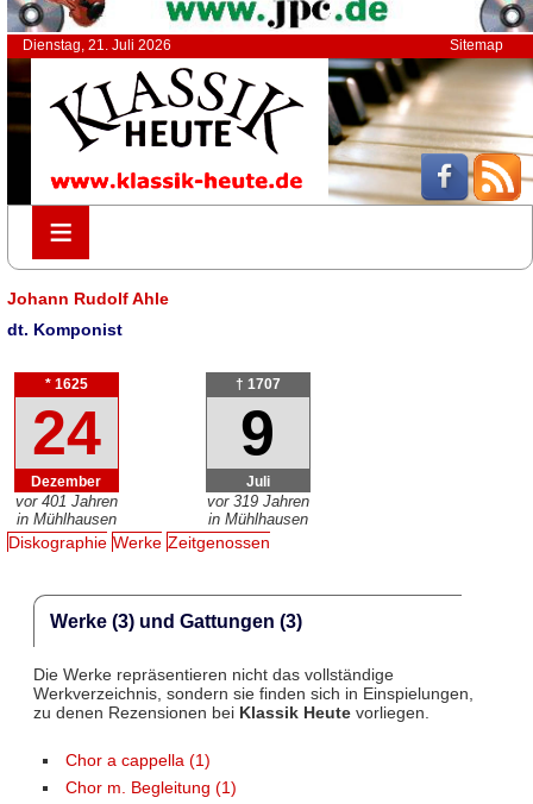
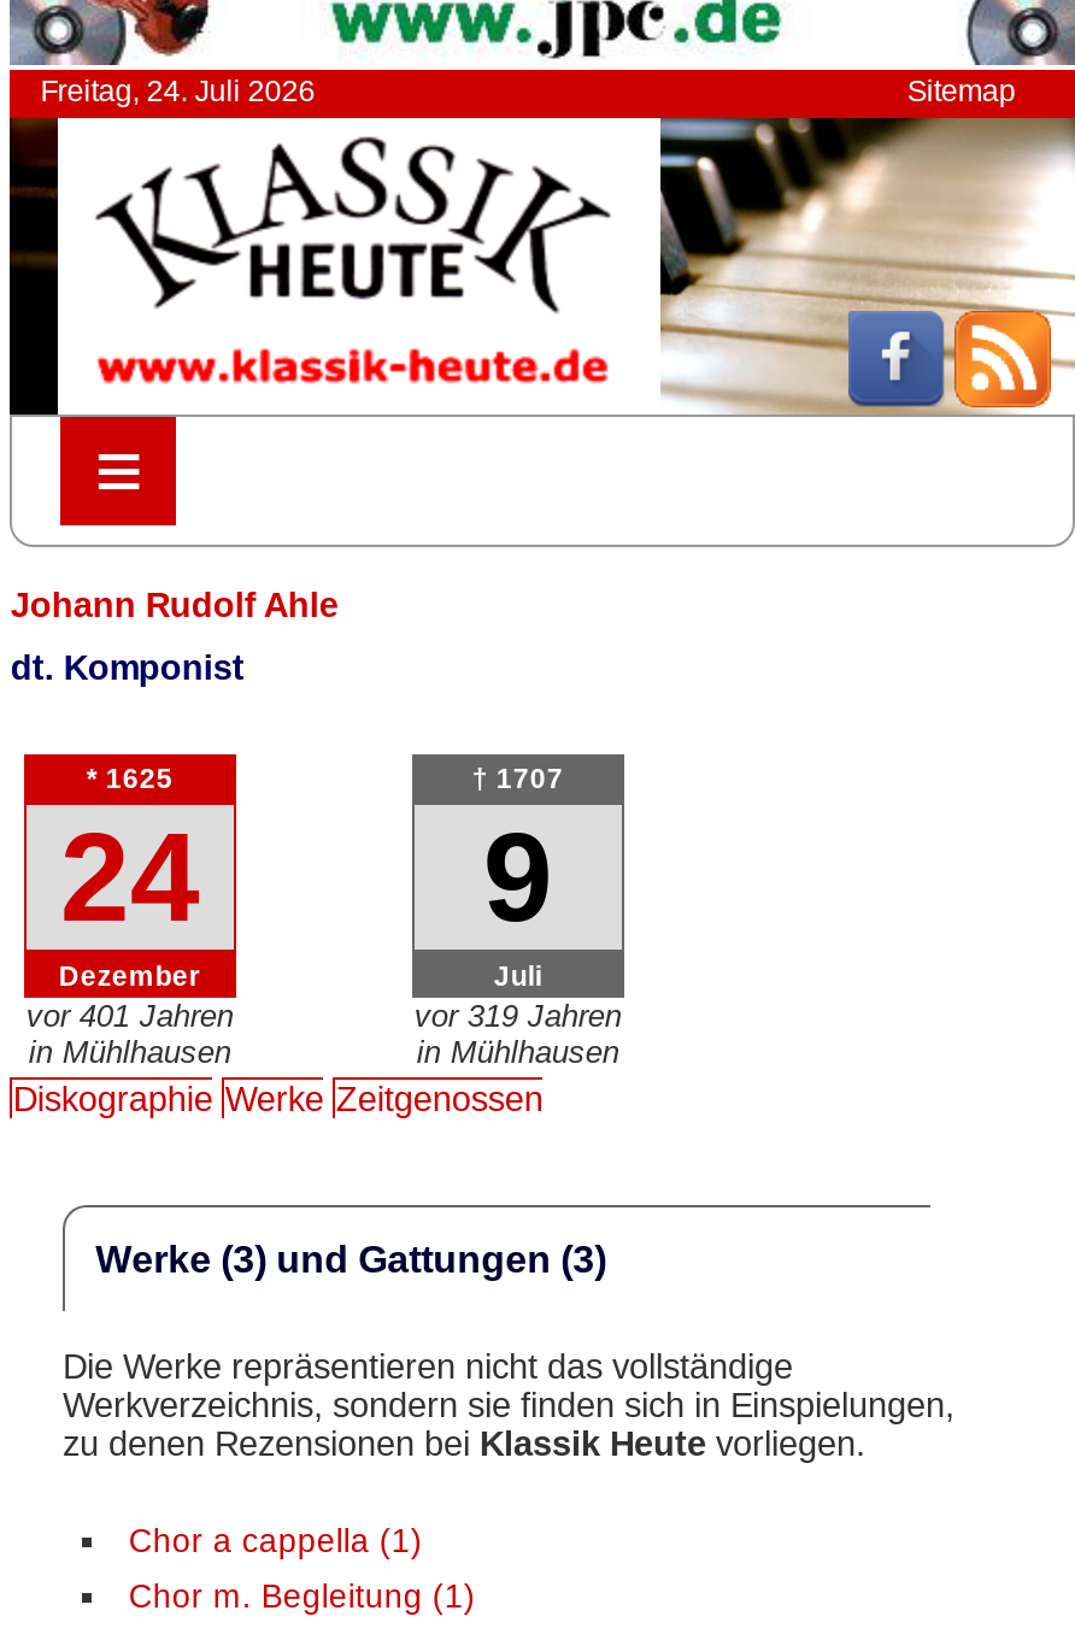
- Dienstag, 21. Juli 2026
+ Freitag, 24. Juli 2026
